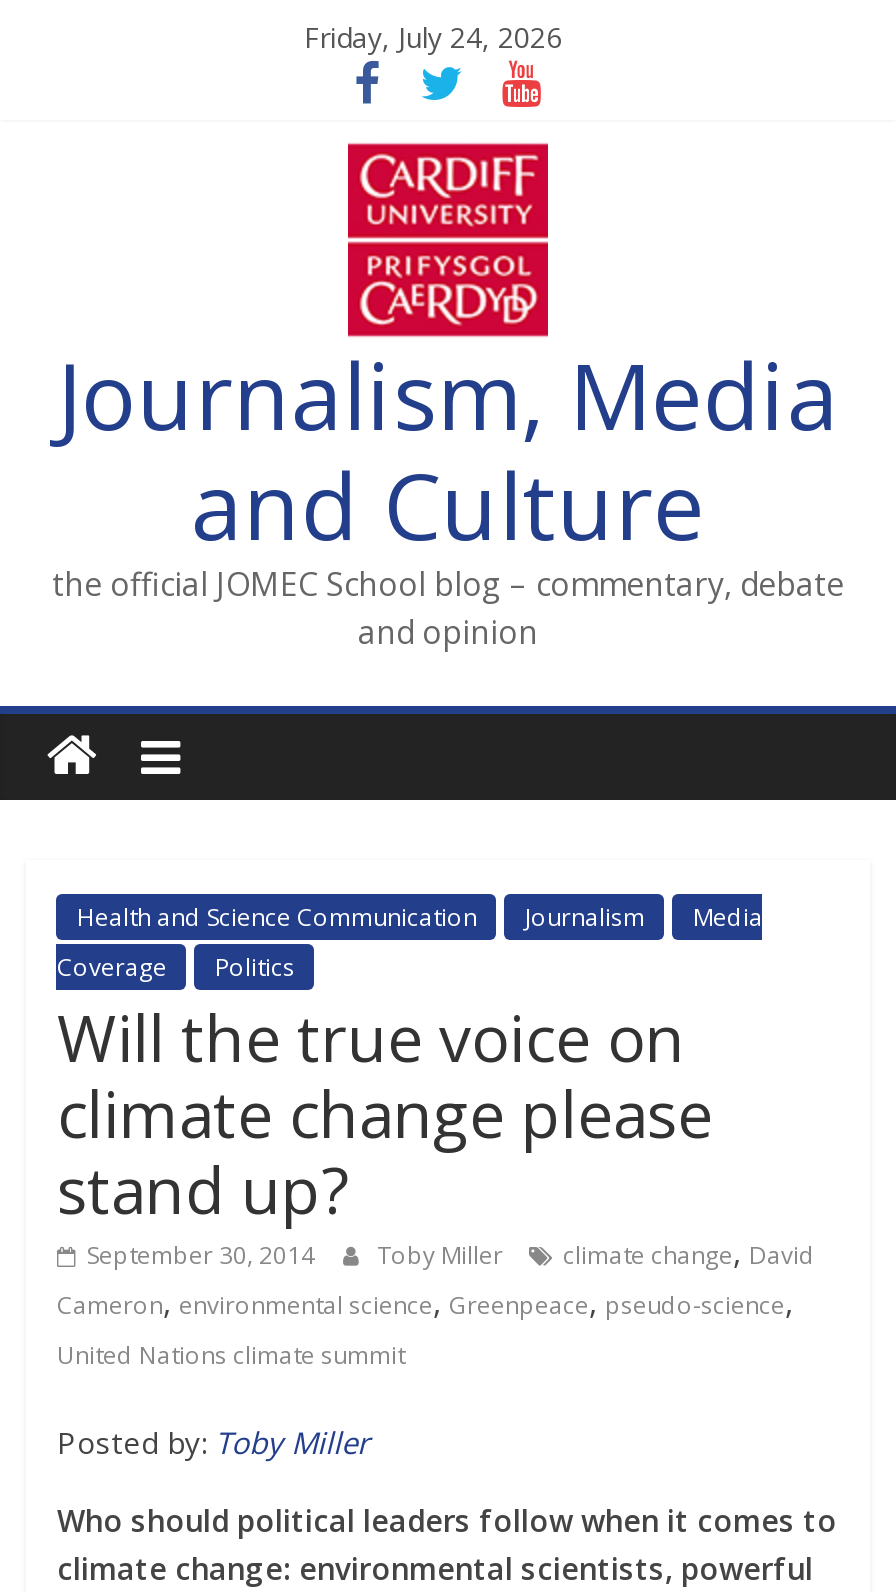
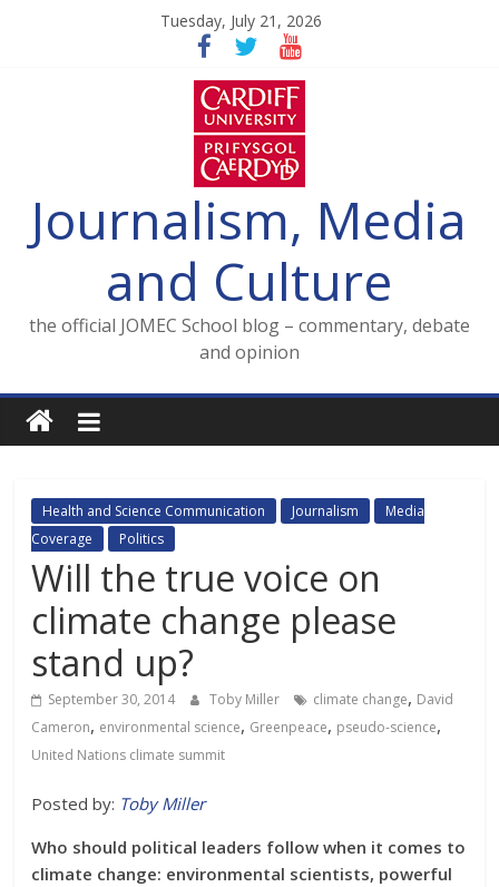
- Friday, July 24, 2026
+ Tuesday, July 21, 2026
